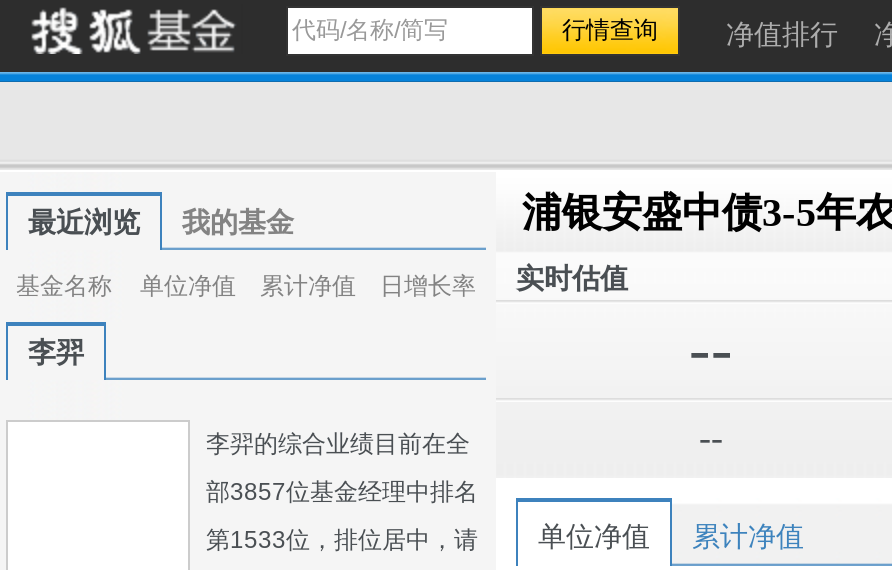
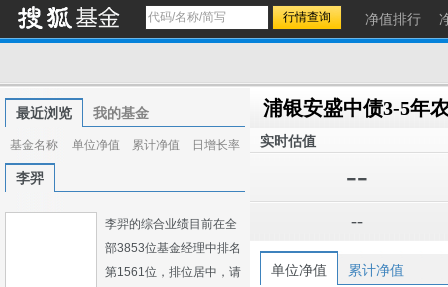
- 部3857位基金经理中排名
+ 部3853位基金经理中排名

- 第1533位，排位居中，请
+ 第1561位，排位居中，请
